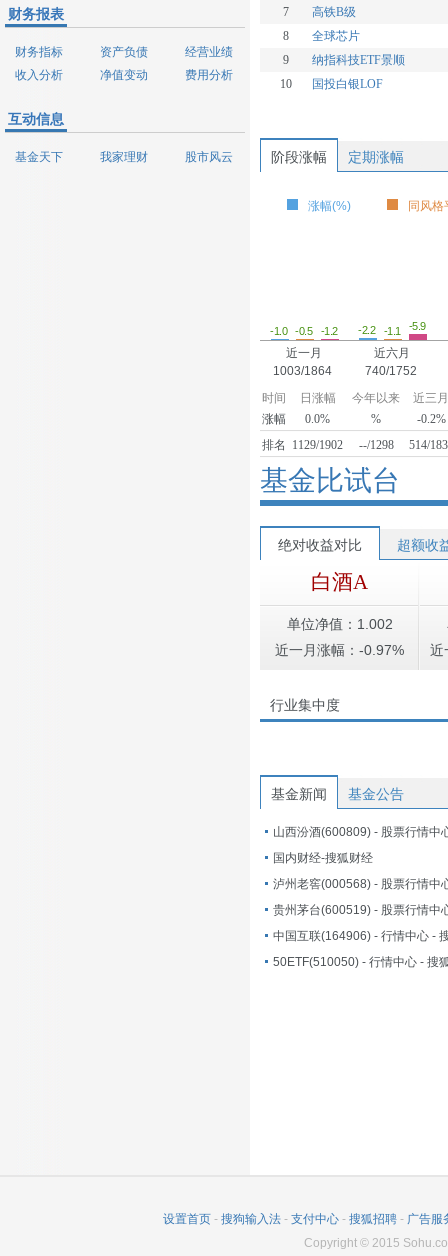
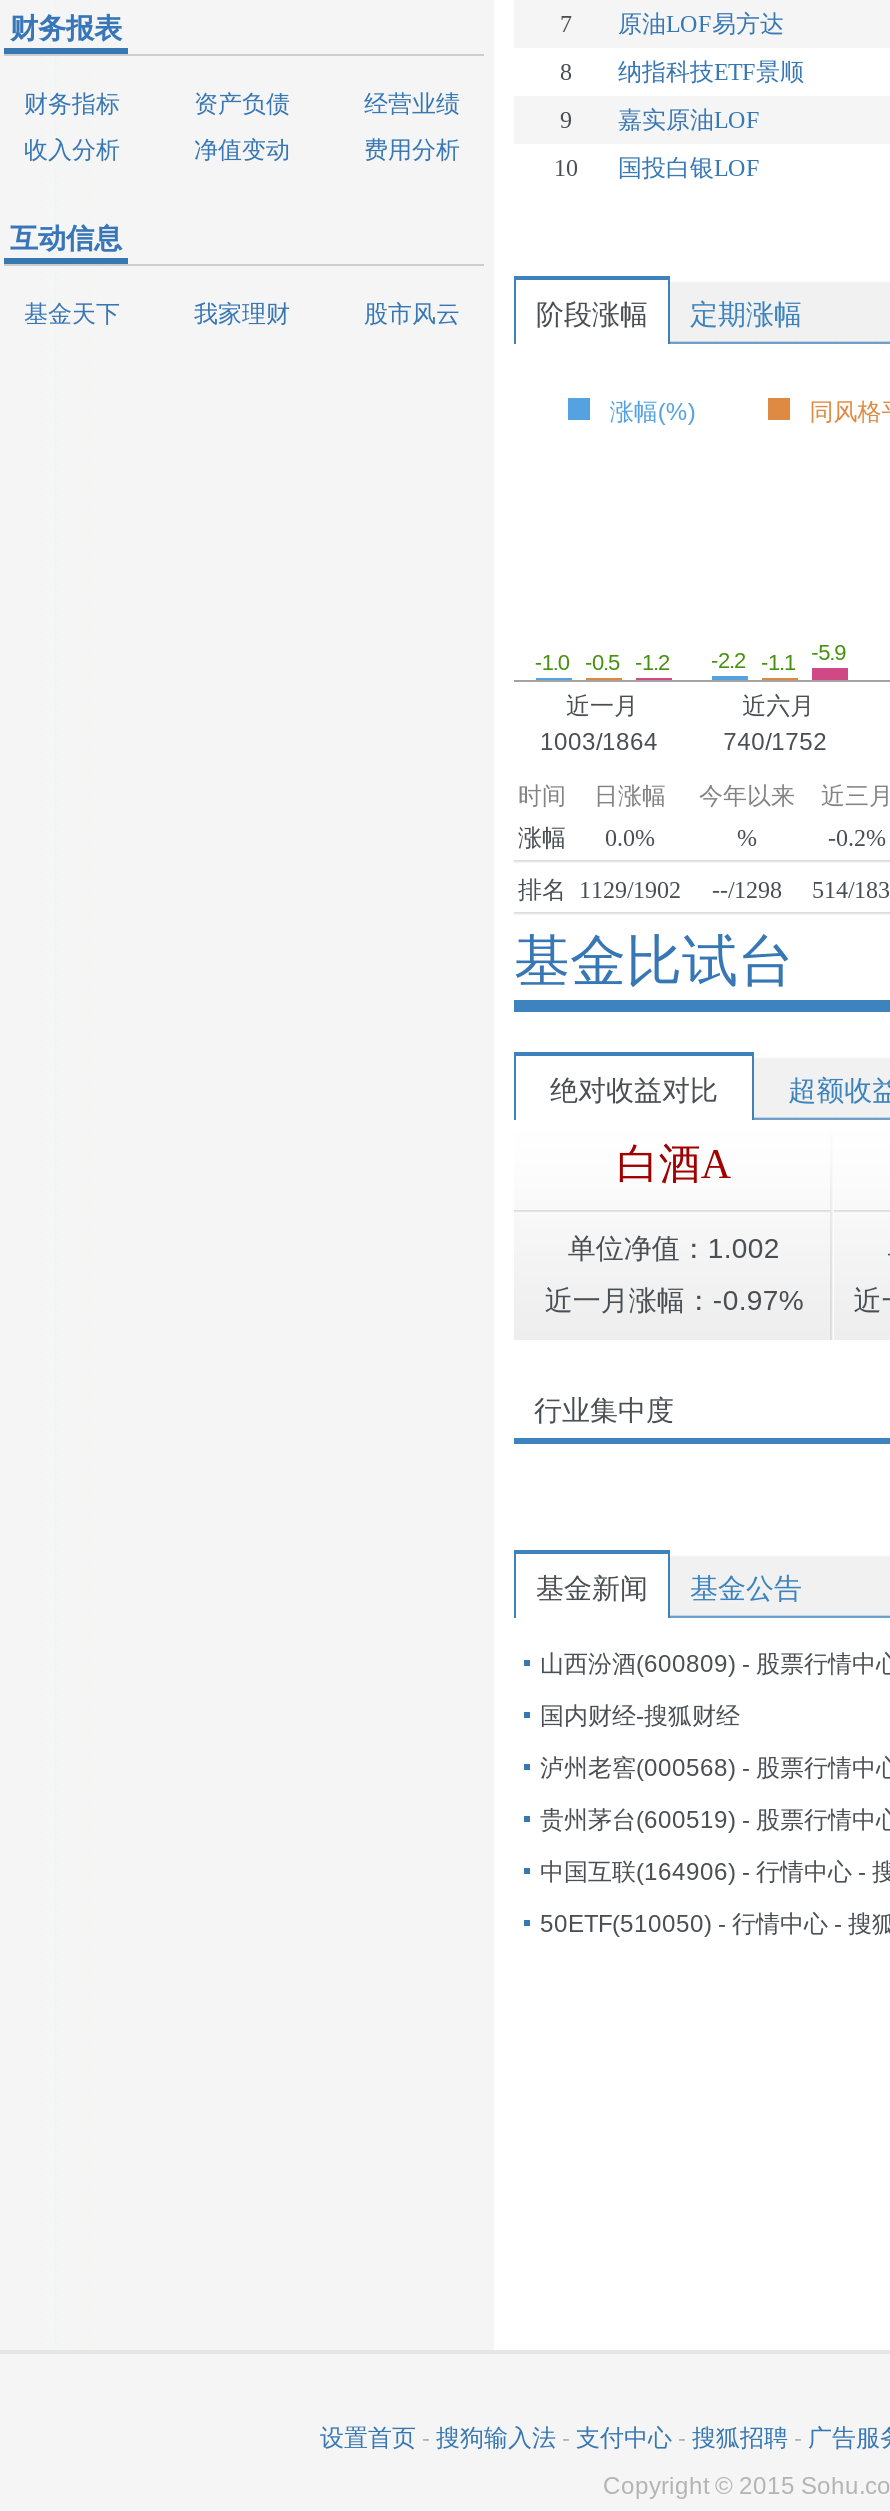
- 高铁B级
+ 原油LOF易方达

- 全球芯片

moved up: 纳指科技ETF景顺

+ 嘉实原油LOF
